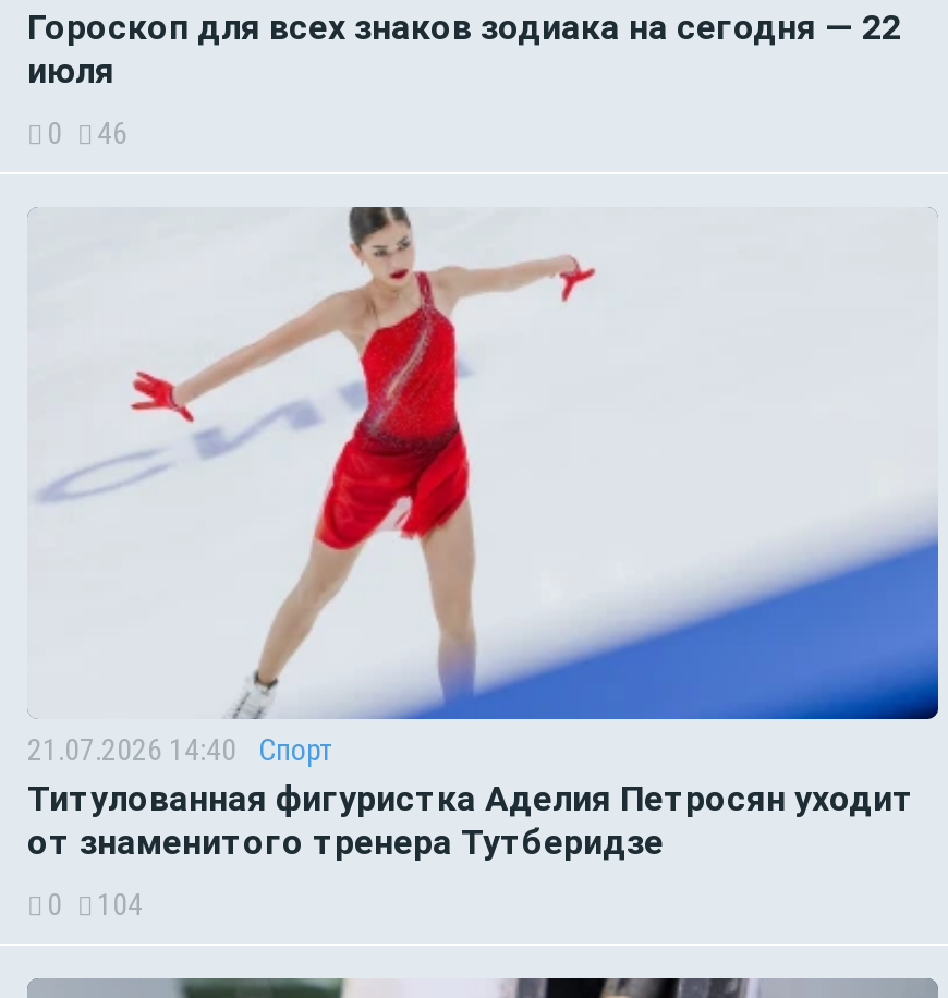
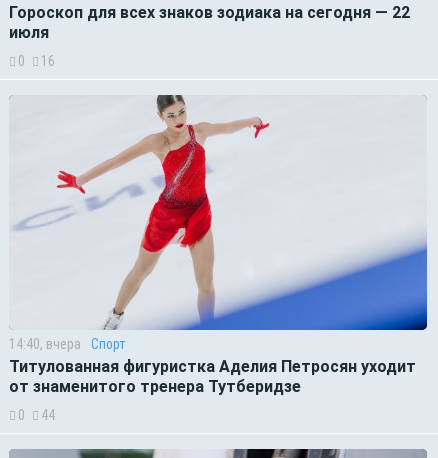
- 0 46
+ 0 16

- 21.07.2026 14:40 Спорт
+ 14:40, вчера Спорт

- 0 104
+ 0 44
